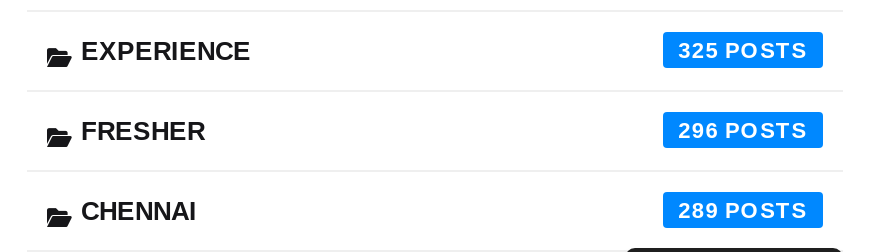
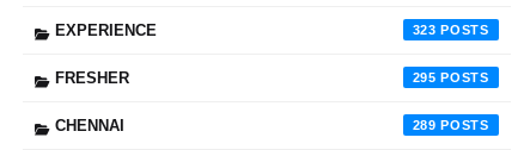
- 325
+ 323

- 296
+ 295
